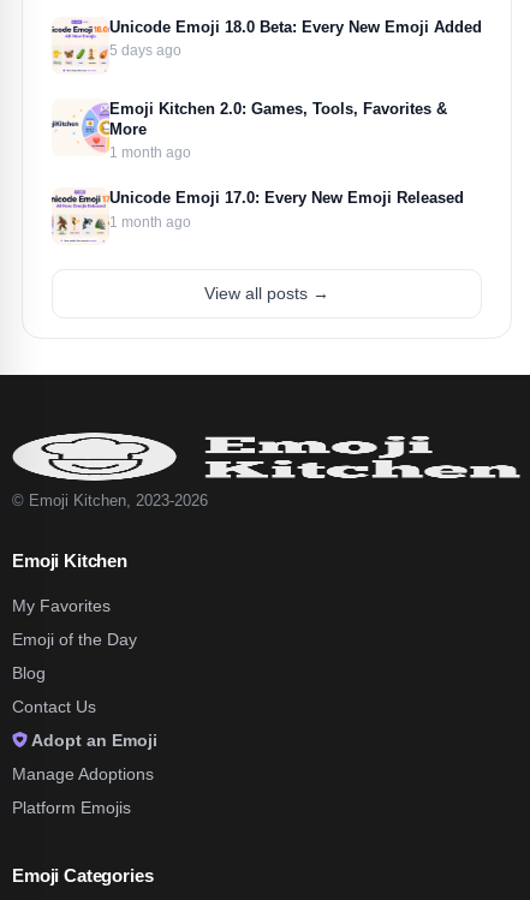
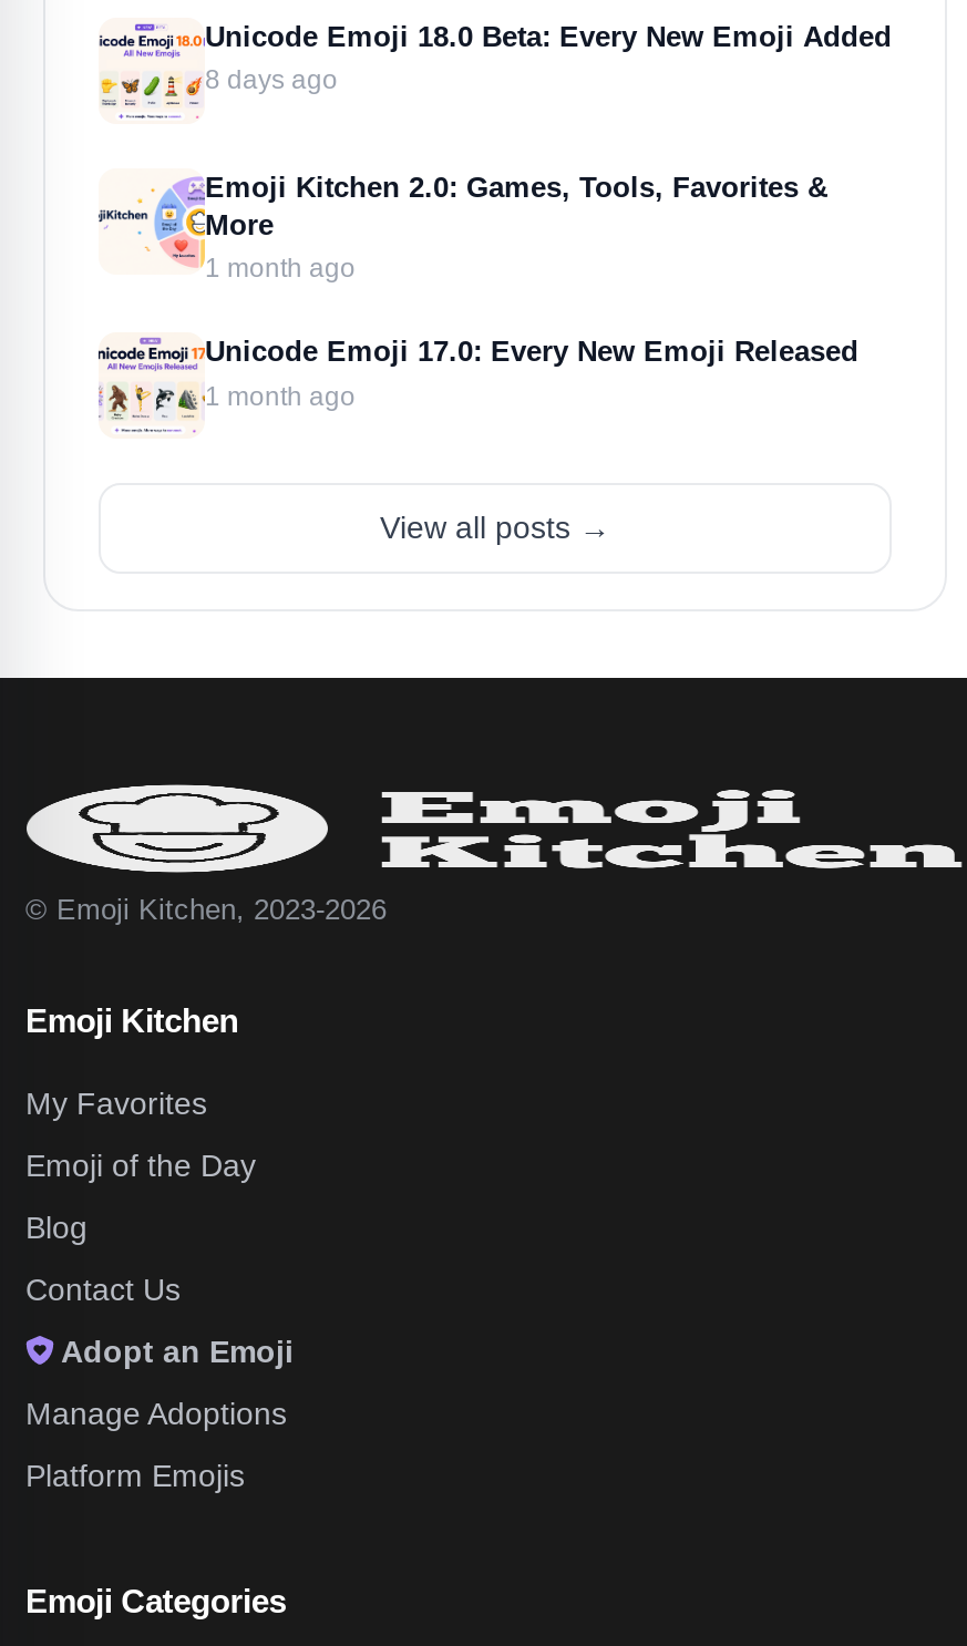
- 5 days ago
+ 8 days ago
